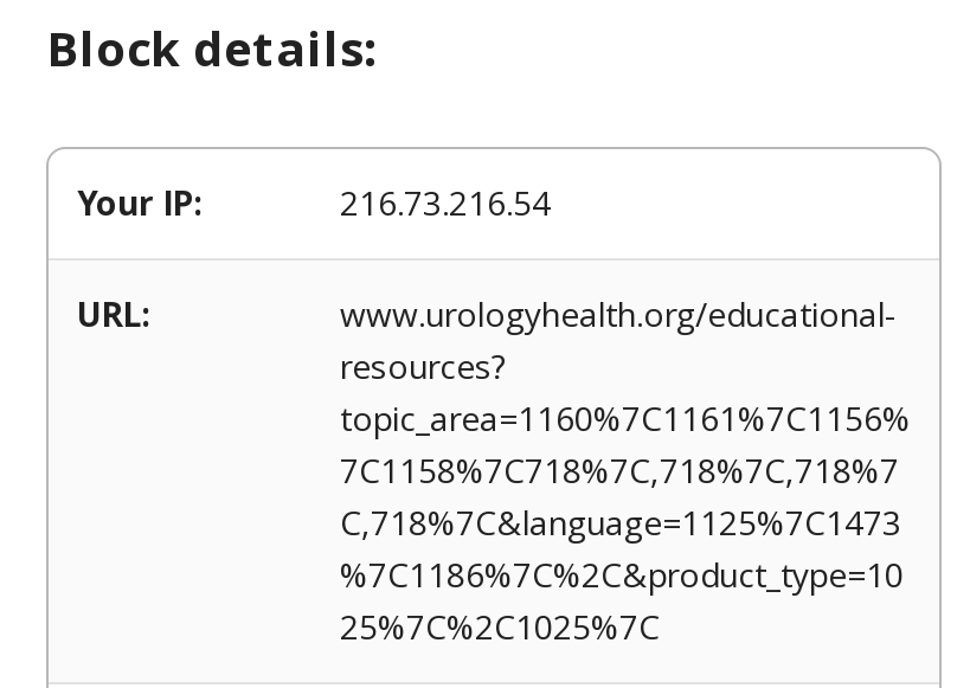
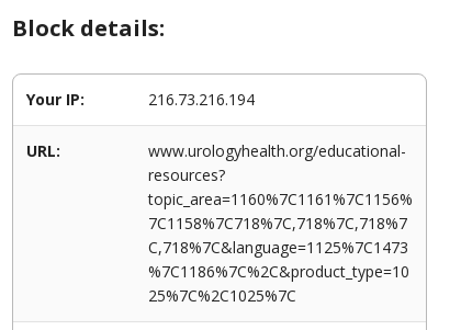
- 216.73.216.54
+ 216.73.216.194
